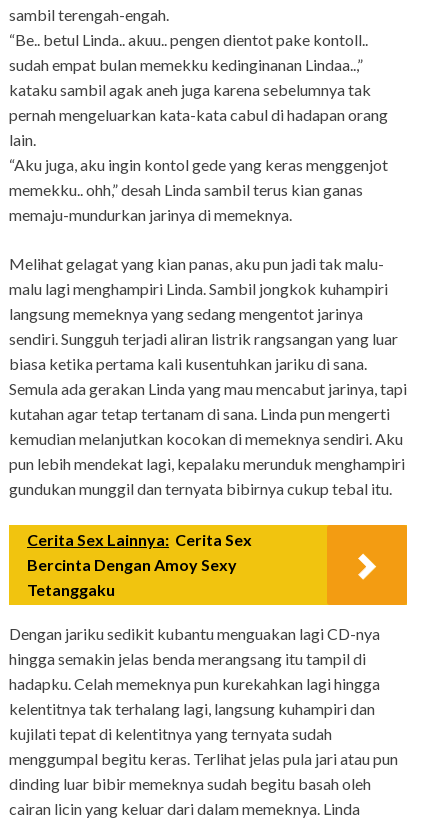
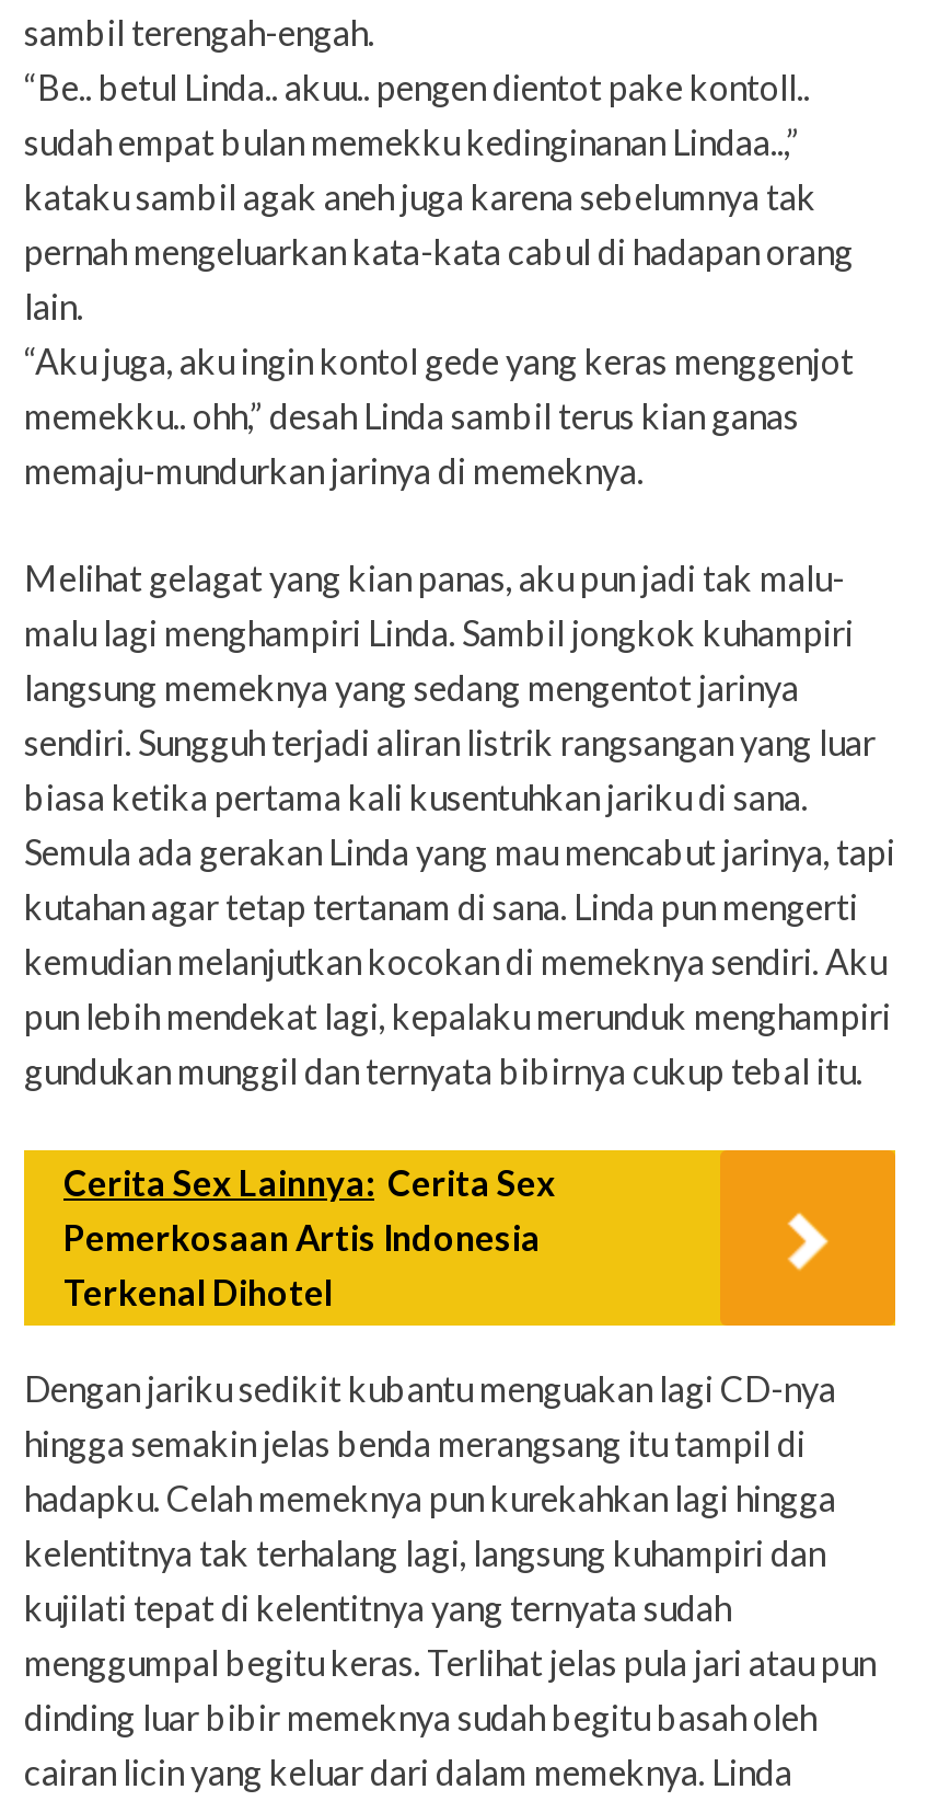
- Bercinta Dengan Amoy Sexy
- Tetanggaku
+ Pemerkosaan Artis Indonesia
+ Terkenal Dihotel
